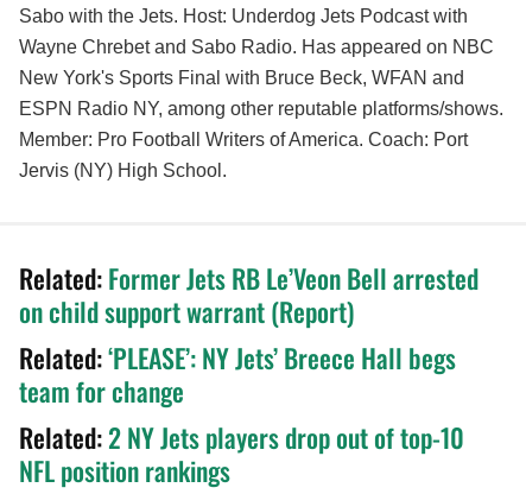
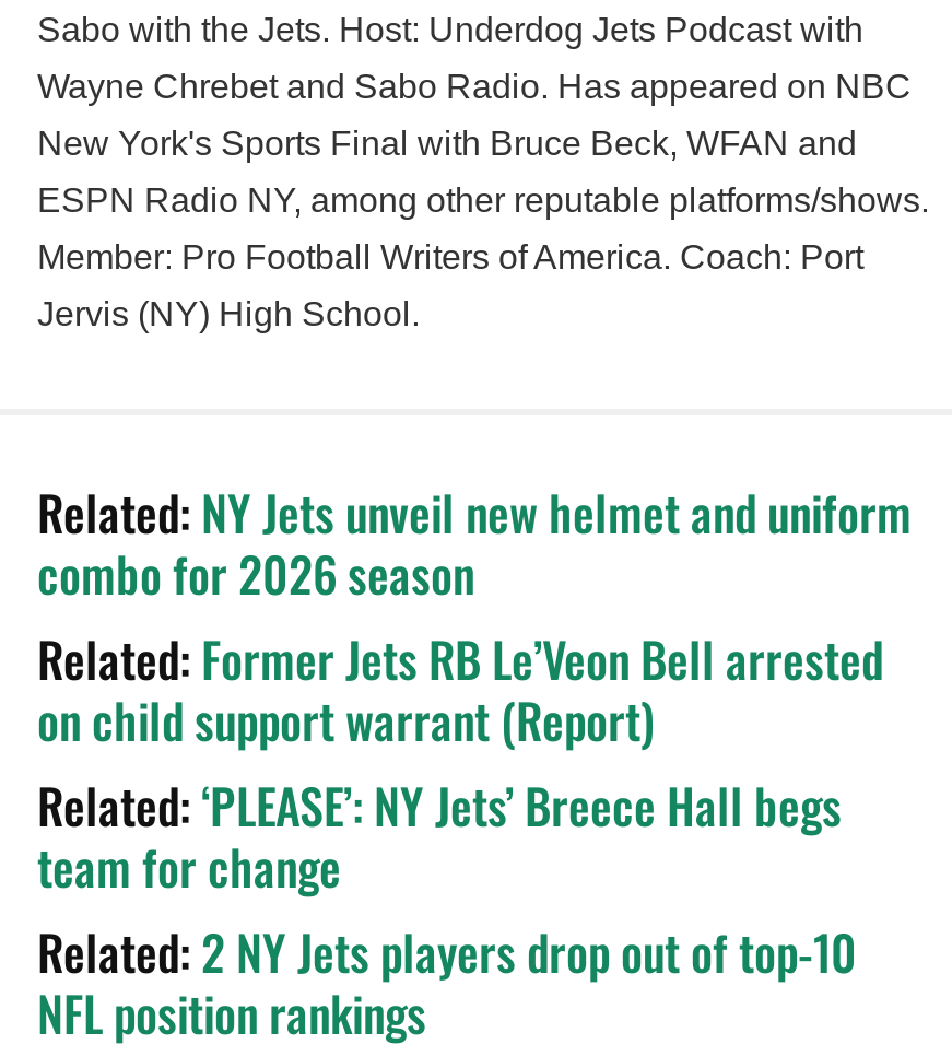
+ Related: NY Jets unveil new helmet and uniform
+ combo for 2026 season
